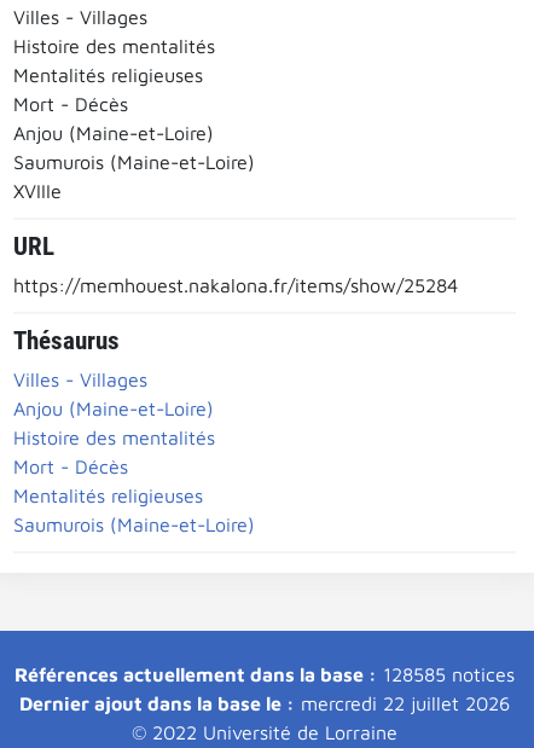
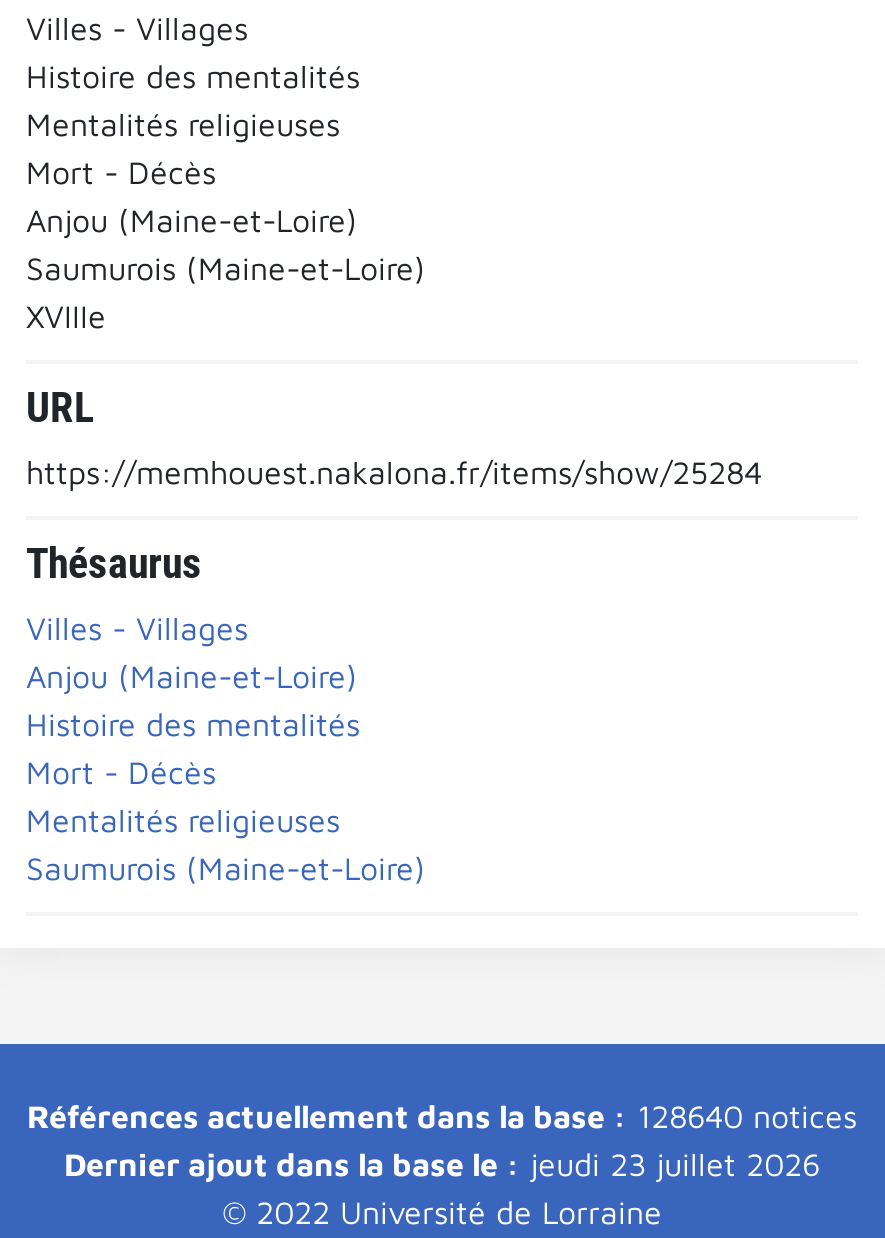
- Références actuellement dans la base : 128585 notices
+ Références actuellement dans la base : 128640 notices

- Dernier ajout dans la base le : mercredi 22 juillet 2026
+ Dernier ajout dans la base le : jeudi 23 juillet 2026
